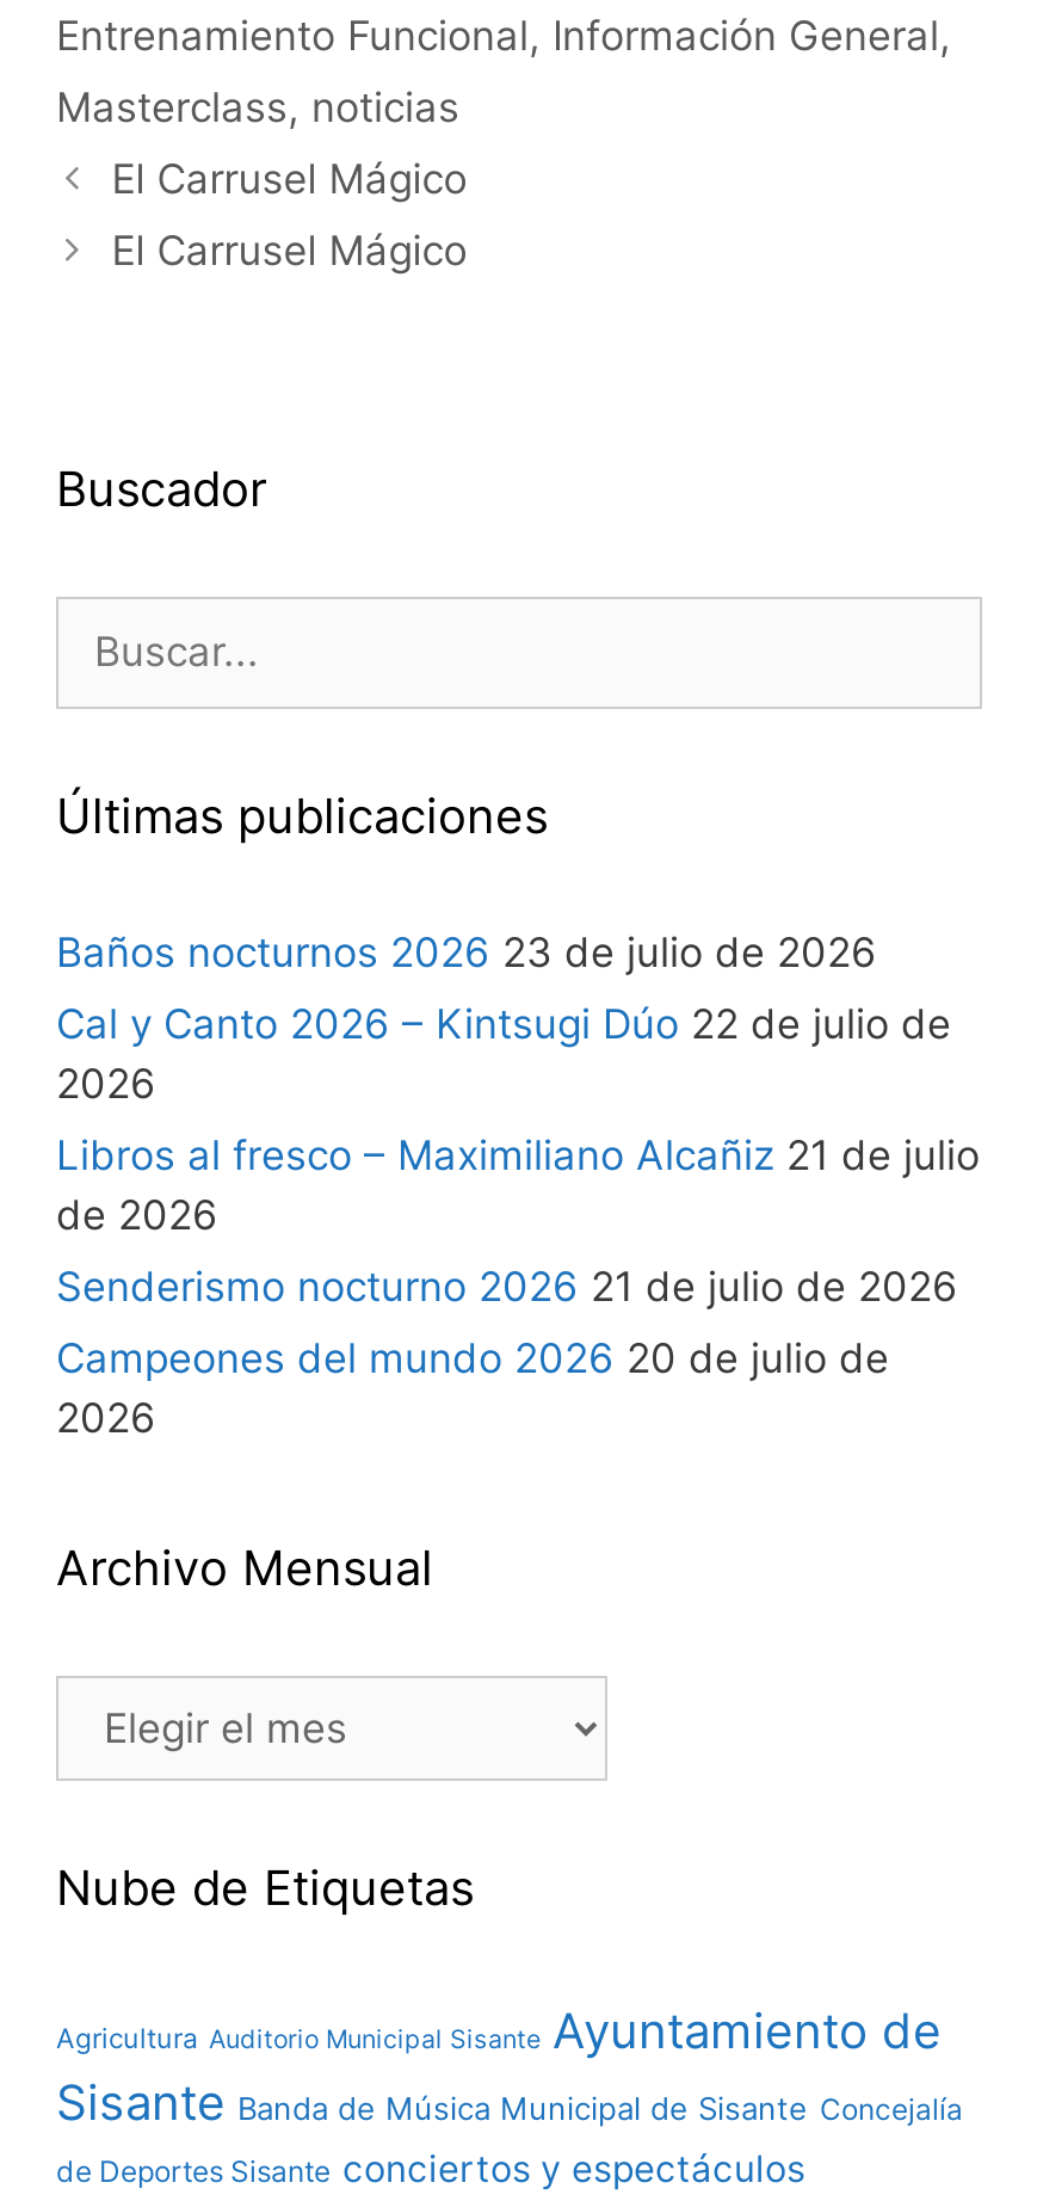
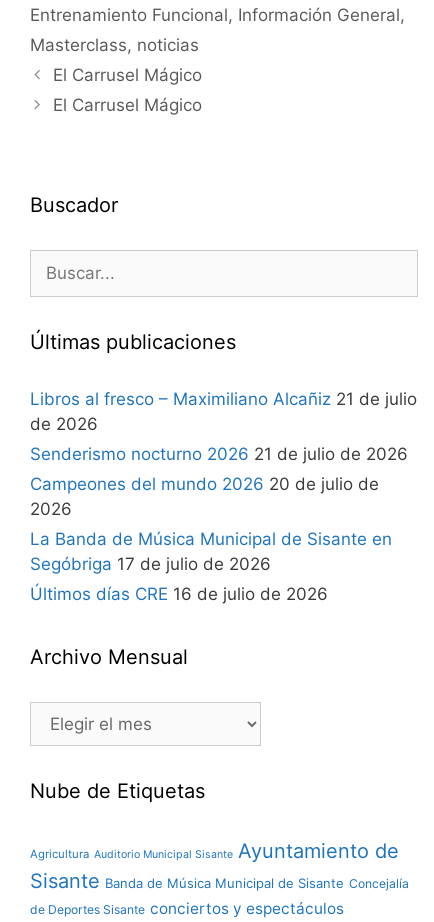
- Baños nocturnos 2026 23 de julio de 2026
- Cal y Canto 2026 – Kintsugi Dúo 22 de julio de
- 2026

moved up: Libros al fresco – Maximiliano Alcañiz 21 de julio | de 2026 | Senderismo nocturno 2026 21 de julio de 2026 | Campeones del mundo 2026 20 de julio de | 2026

+ La Banda de Música Municipal de Sisante en
+ Segóbriga 17 de julio de 2026
+ Últimos días CRE 16 de julio de 2026
